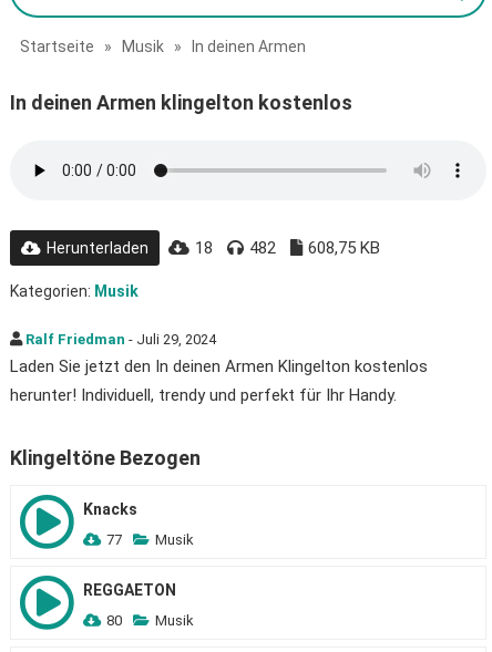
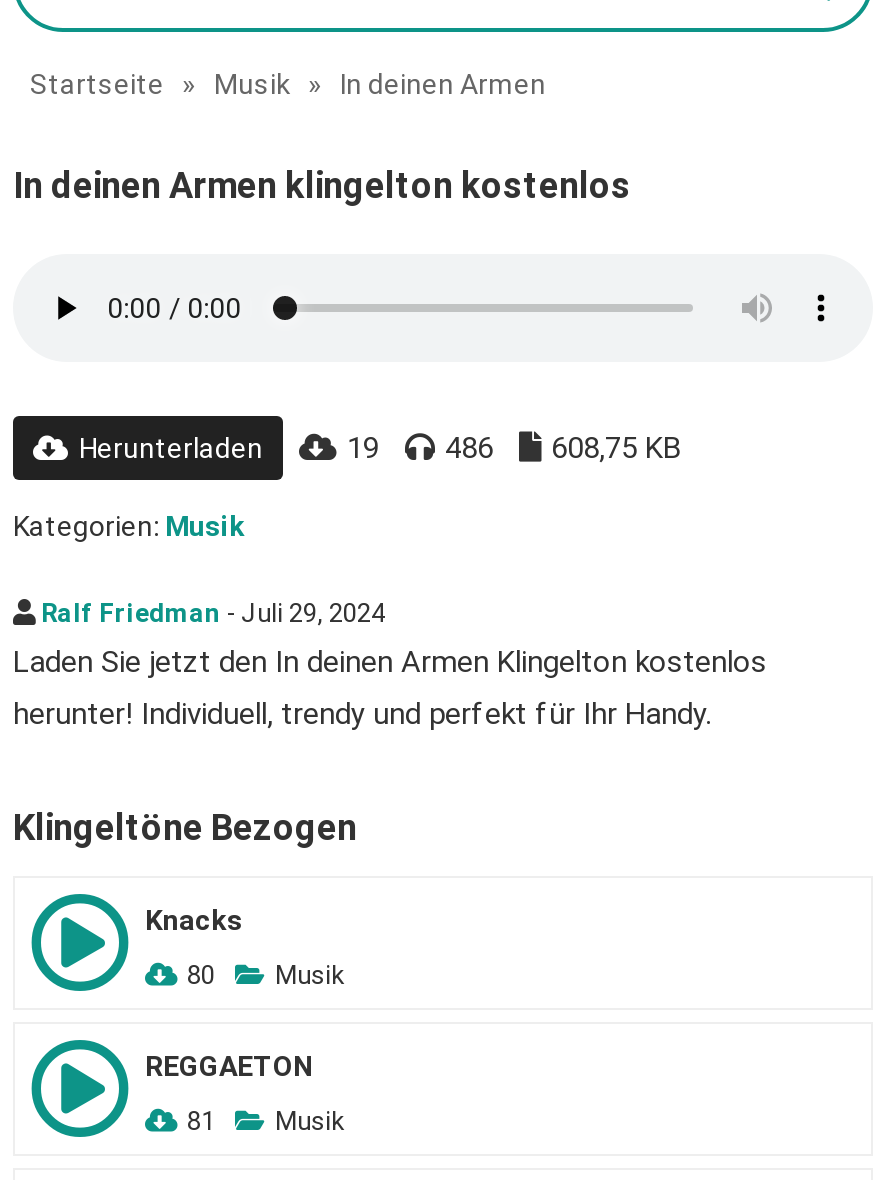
- 18
+ 19

- 482
+ 486

- 77 Musik
+ 80 Musik

- 80 Musik
+ 81 Musik
